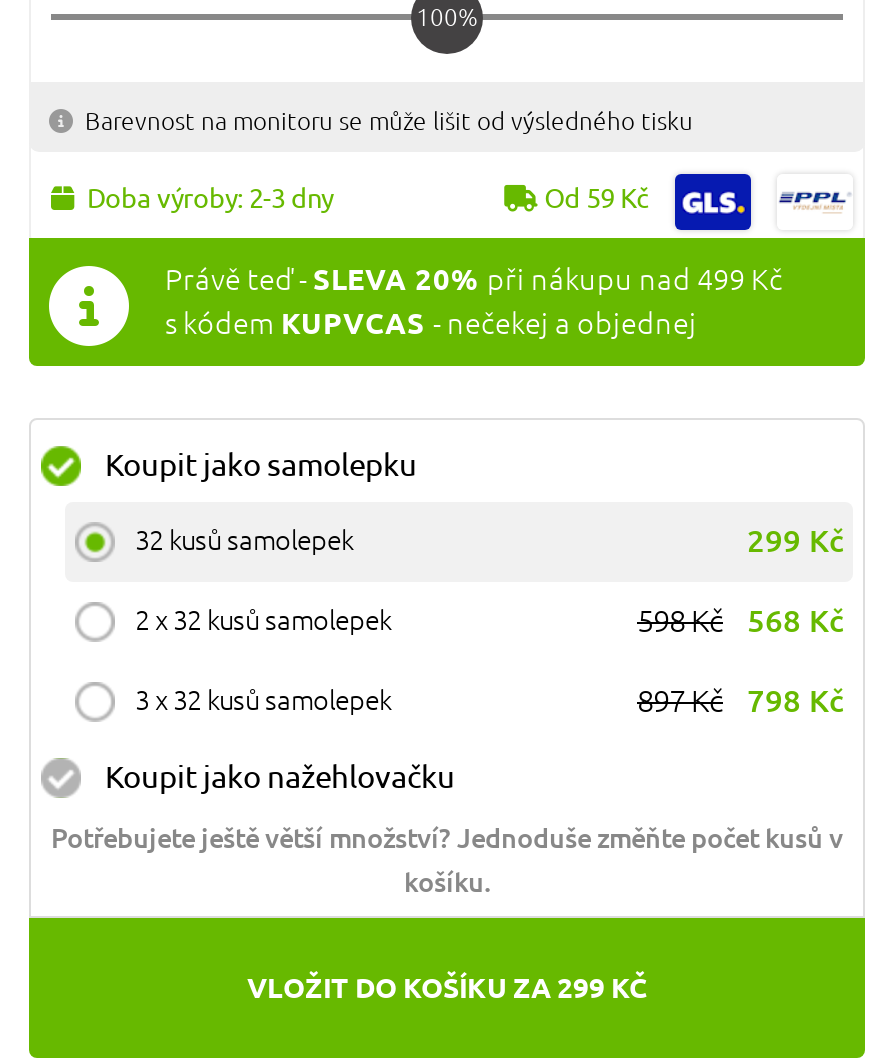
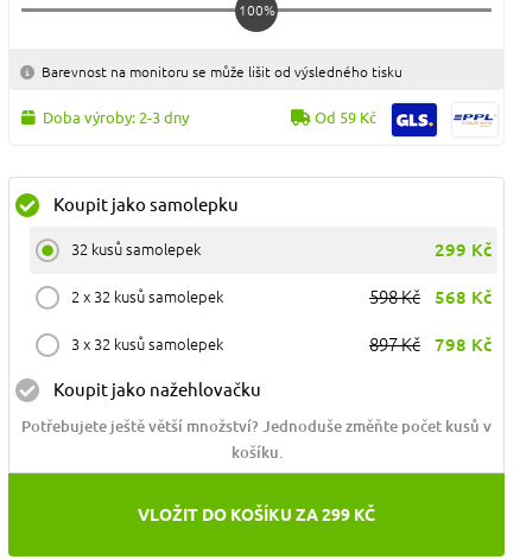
- [image]
- Právě teď - SLEVA 20% při nákupu nad 499 Kč
- s kódem KUPVCAS - nečekej a objednej
